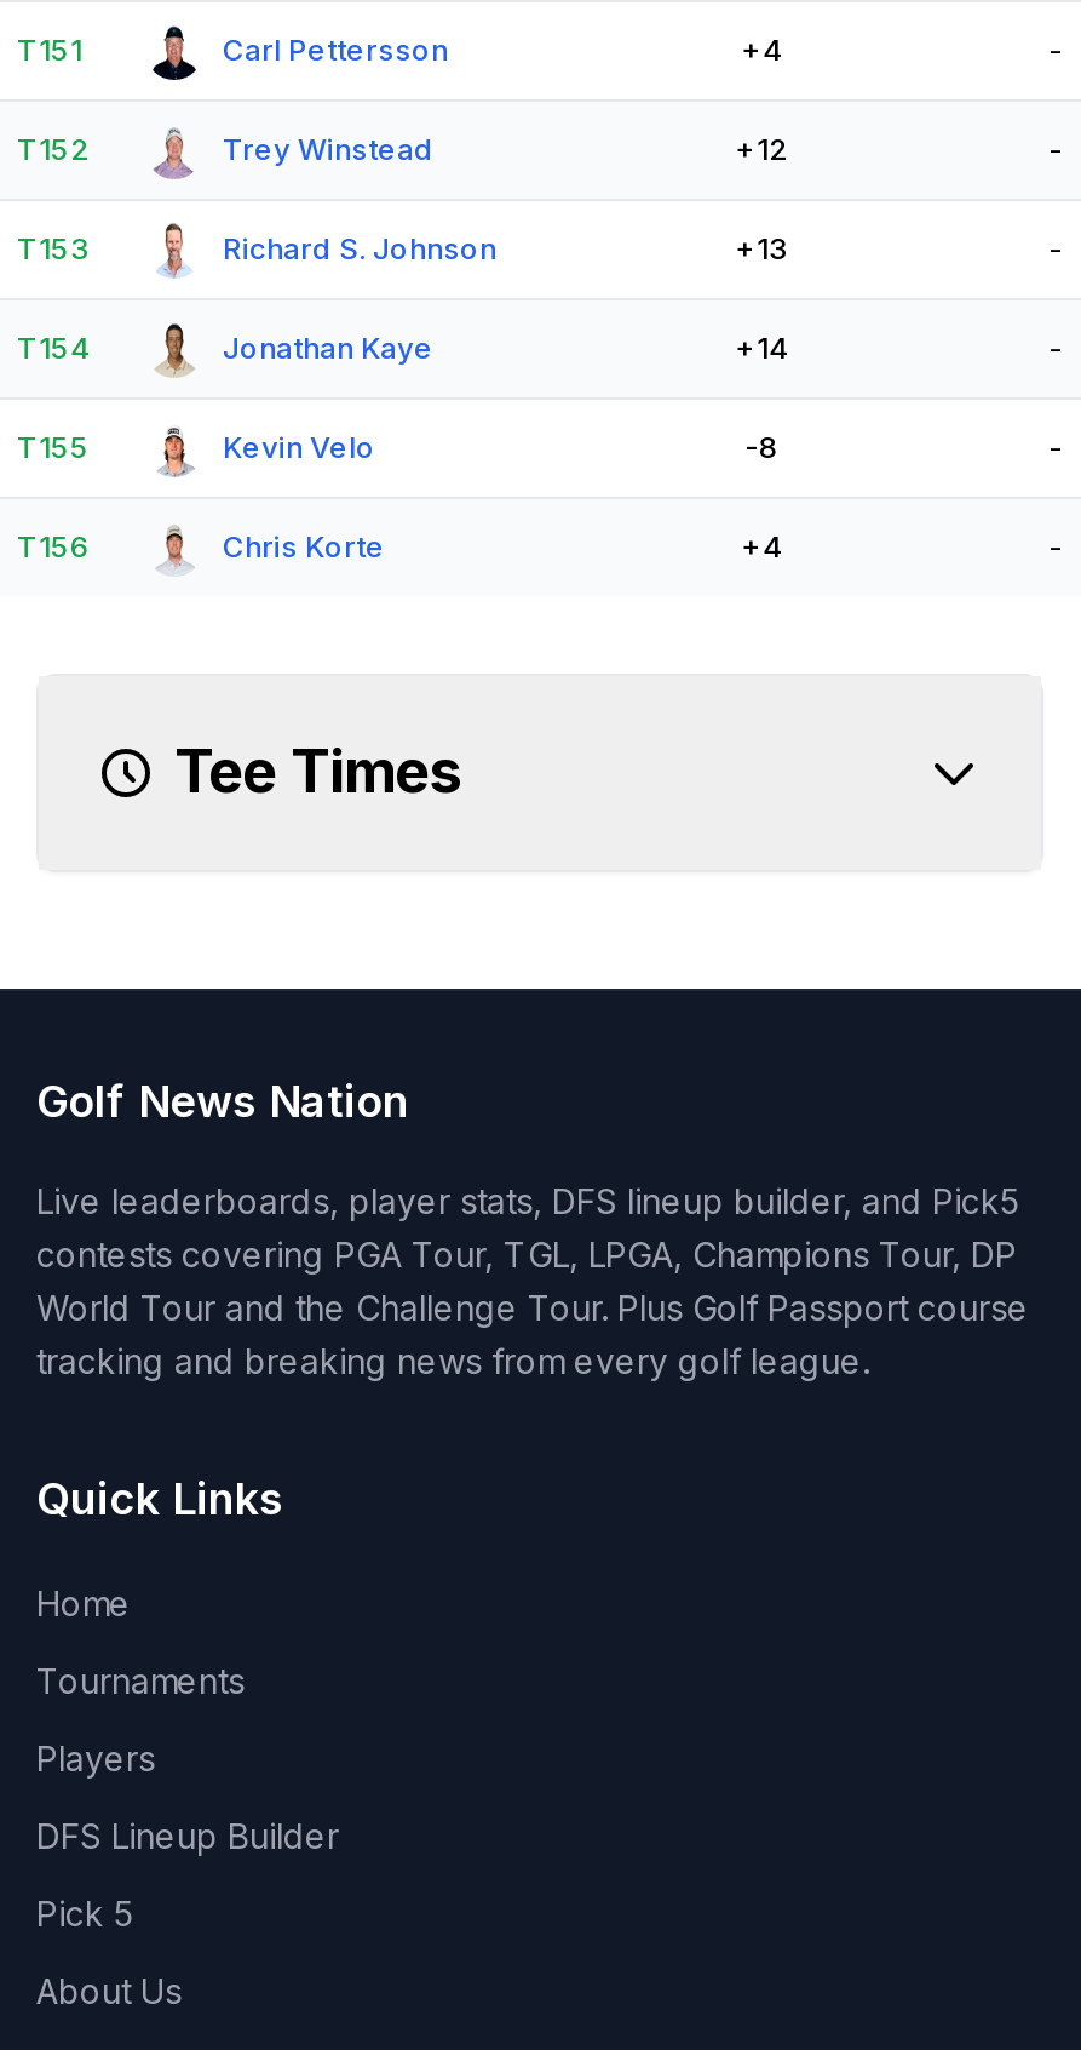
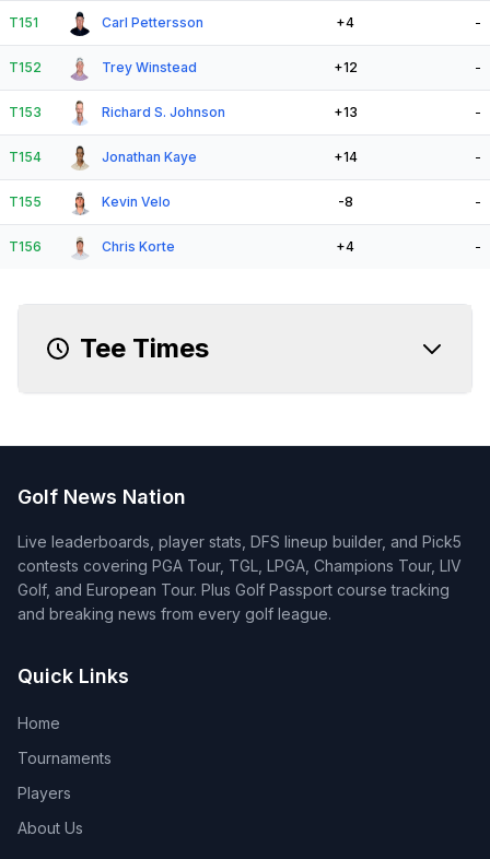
- contests covering PGA Tour, TGL, LPGA, Champions Tour, DP
- World Tour and the Challenge Tour. Plus Golf Passport course
- tracking and breaking news from every golf league.
+ contests covering PGA Tour, TGL, LPGA, Champions Tour, LIV
+ Golf, and European Tour. Plus Golf Passport course tracking
+ and breaking news from every golf league.

- DFS Lineup Builder
- Pick 5
